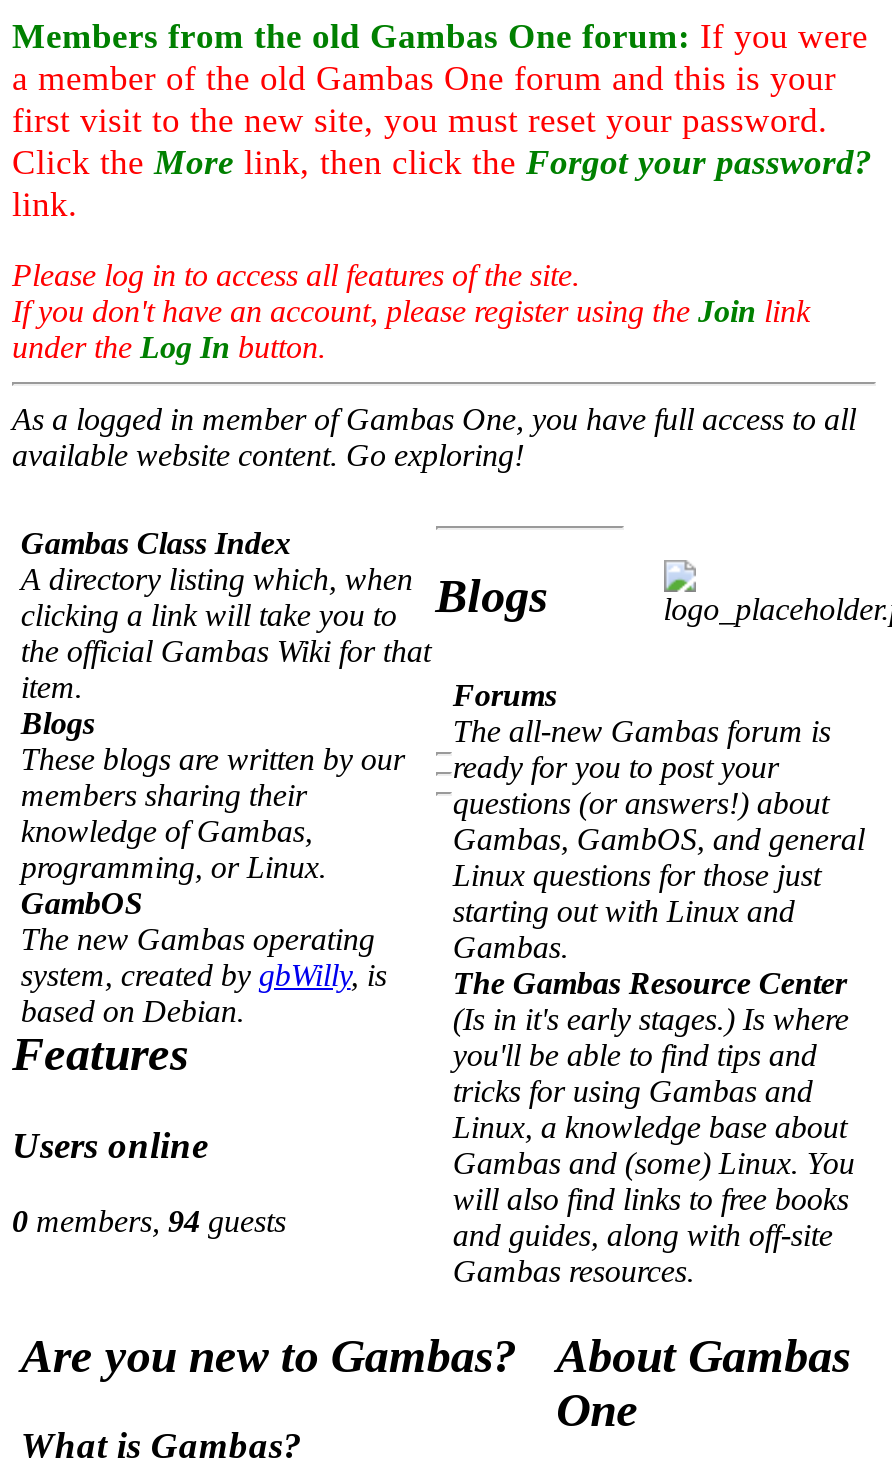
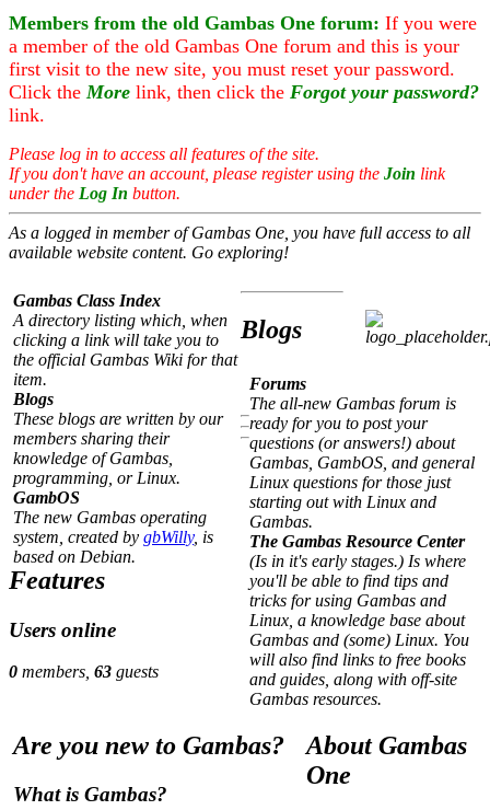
- 0 members, 94 guests
+ 0 members, 63 guests
